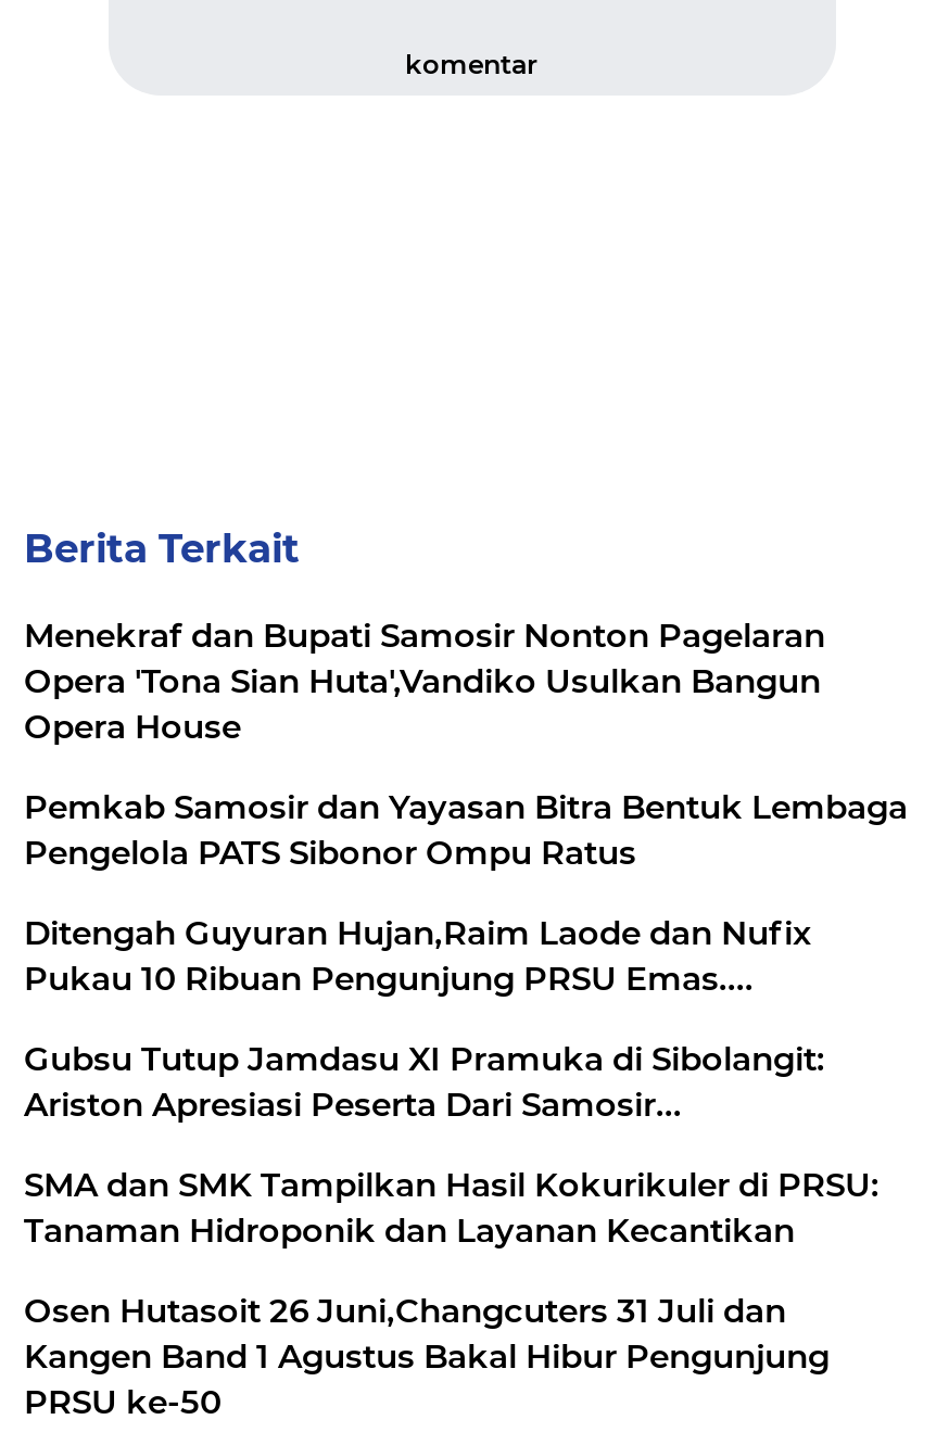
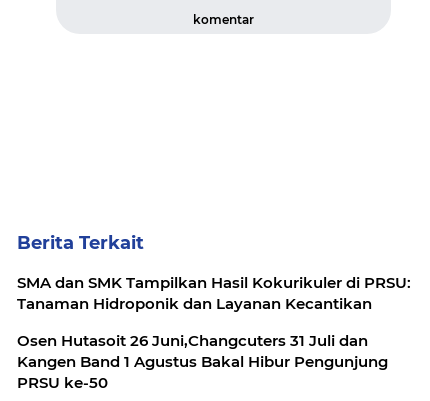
- Menekraf dan Bupati Samosir Nonton Pagelaran
- Opera 'Tona Sian Huta',Vandiko Usulkan Bangun
- Opera House
- Pemkab Samosir dan Yayasan Bitra Bentuk Lembaga
- Pengelola PATS Sibonor Ompu Ratus
- Ditengah Guyuran Hujan,Raim Laode dan Nufix
- Pukau 10 Ribuan Pengunjung PRSU Emas....
- Gubsu Tutup Jamdasu XI Pramuka di Sibolangit:
- Ariston Apresiasi Peserta Dari Samosir...
